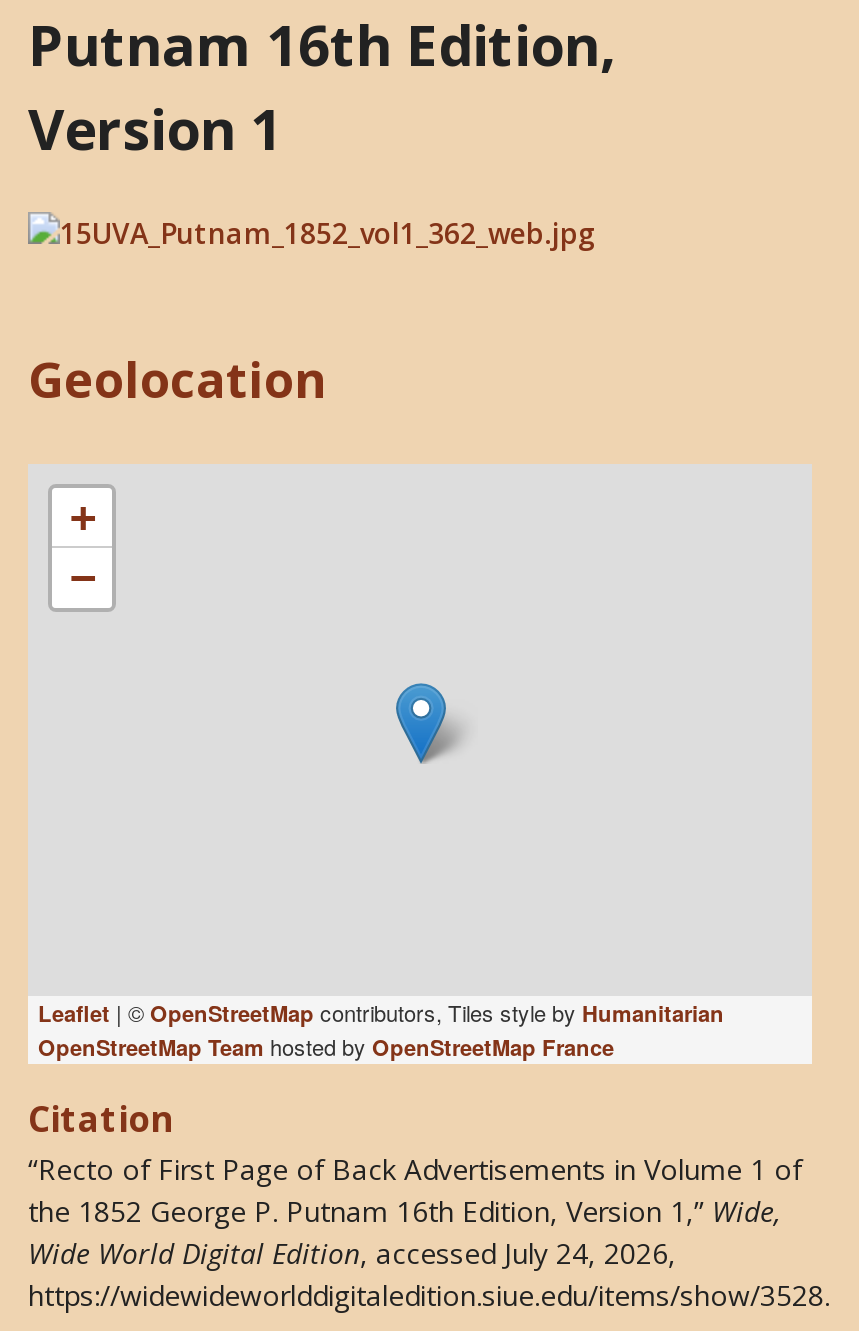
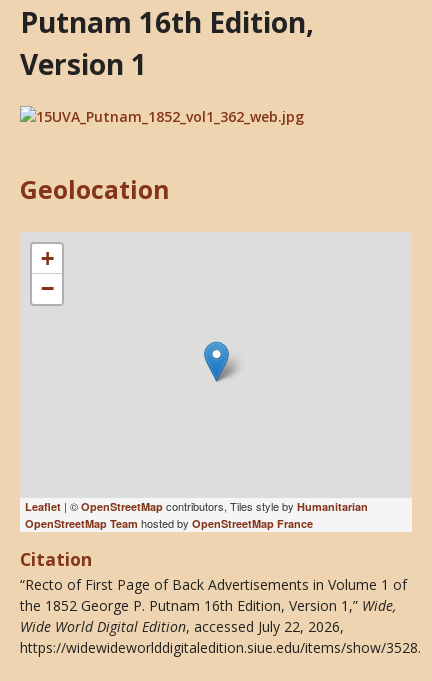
- Wide World Digital Edition, accessed July 24, 2026,
+ Wide World Digital Edition, accessed July 22, 2026,
